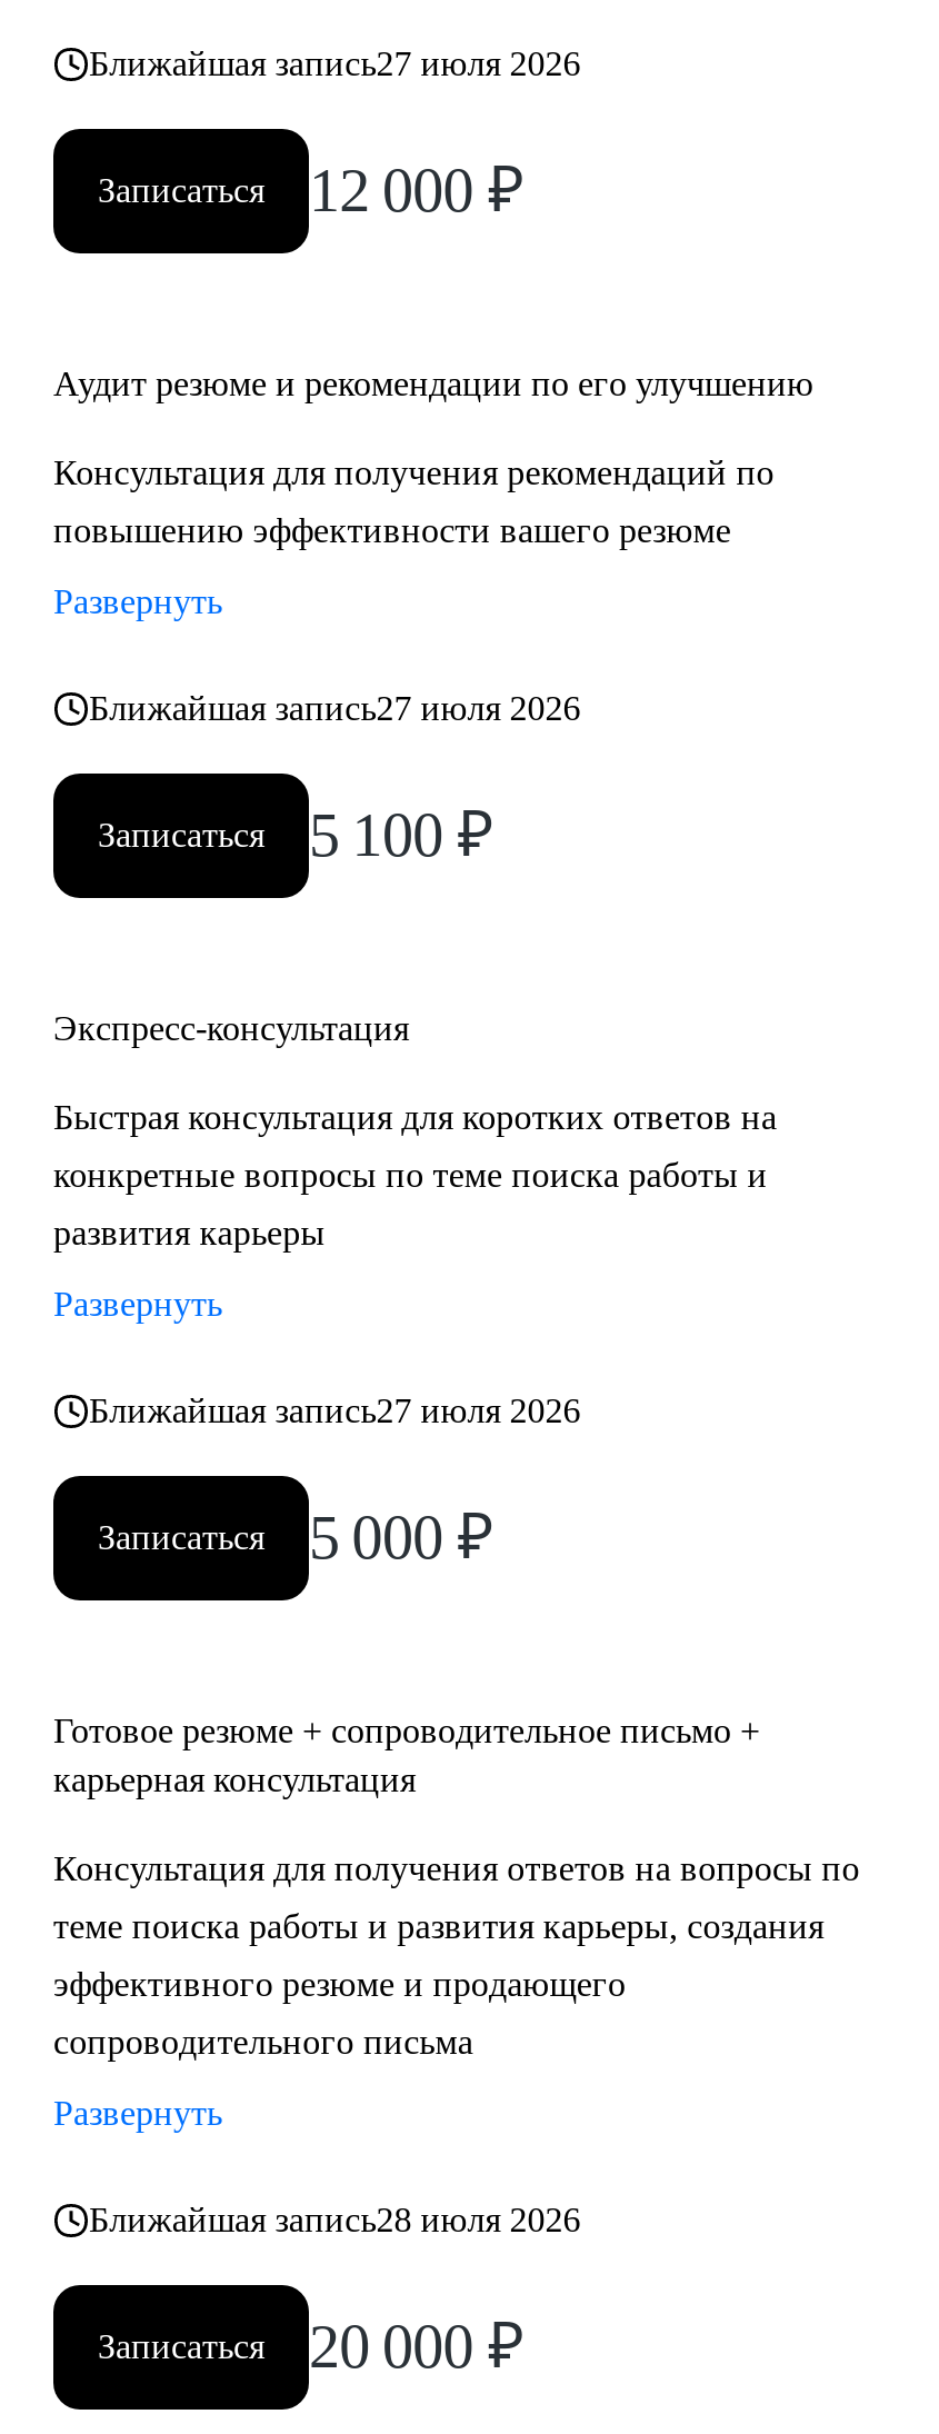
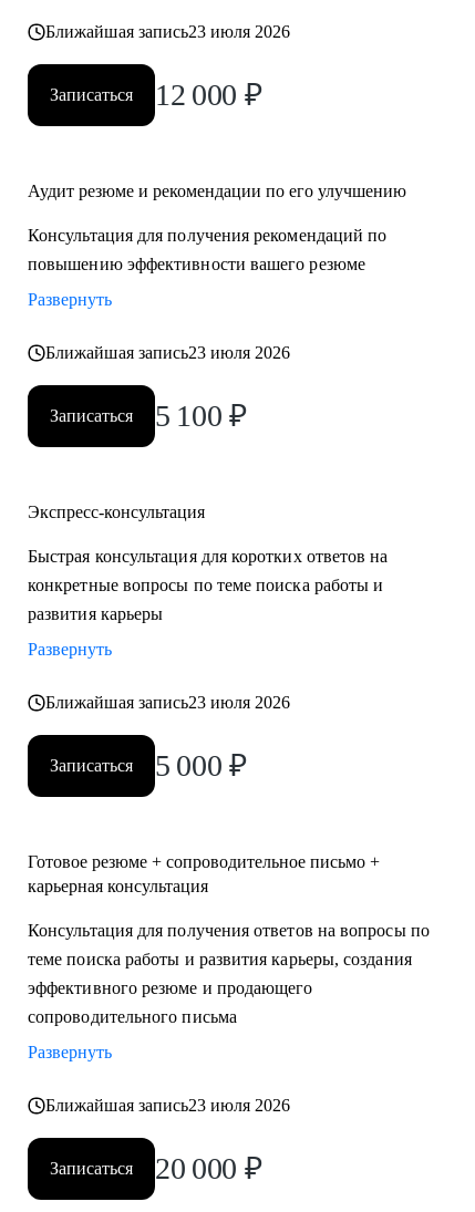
- Ближайшая запись27 июля 2026
+ Ближайшая запись23 июля 2026

- Ближайшая запись27 июля 2026
+ Ближайшая запись23 июля 2026

- Ближайшая запись27 июля 2026
+ Ближайшая запись23 июля 2026

- Ближайшая запись28 июля 2026
+ Ближайшая запись23 июля 2026
